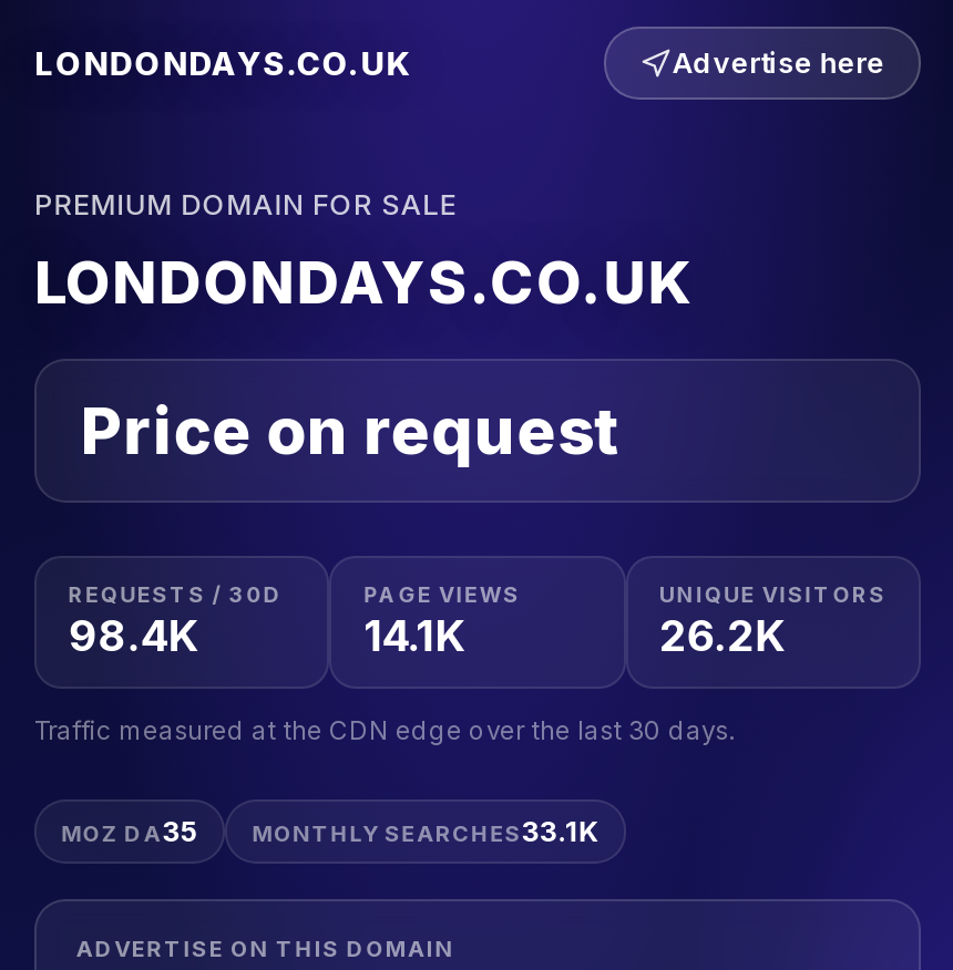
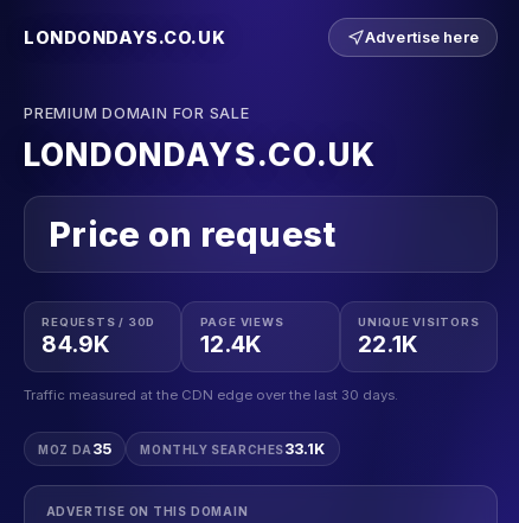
- 98.4K
+ 84.9K

- 14.1K
+ 12.4K

- 26.2K
+ 22.1K
